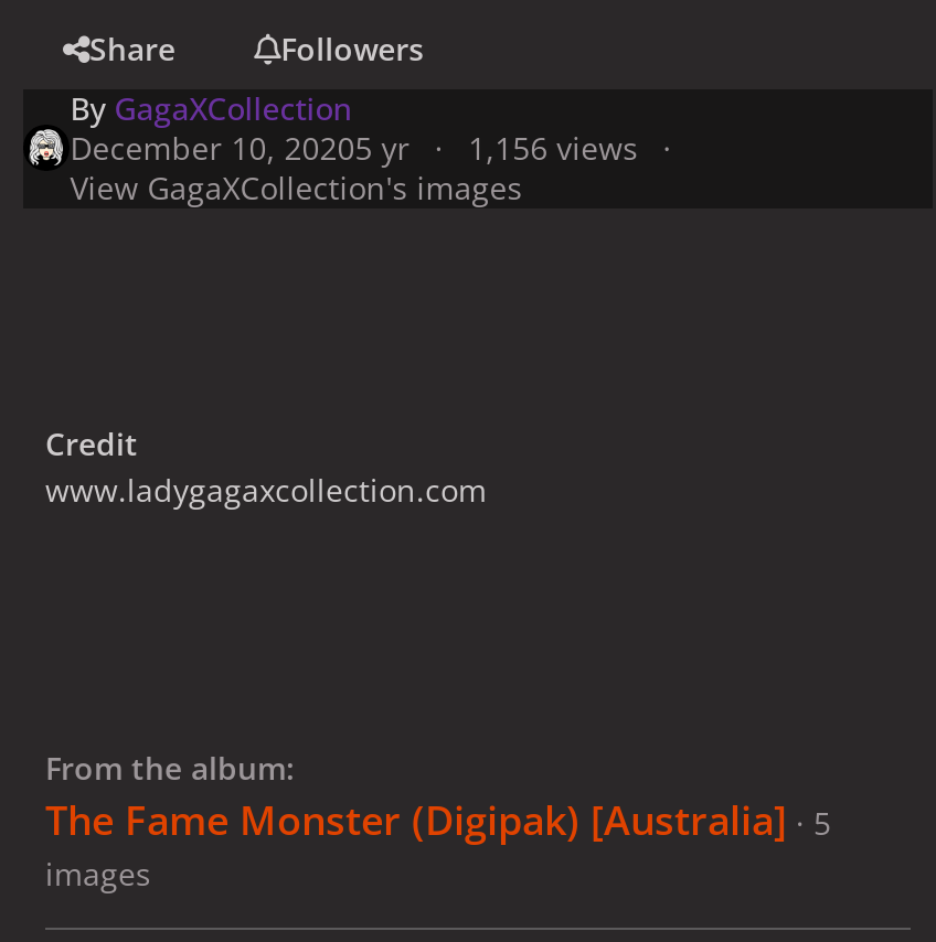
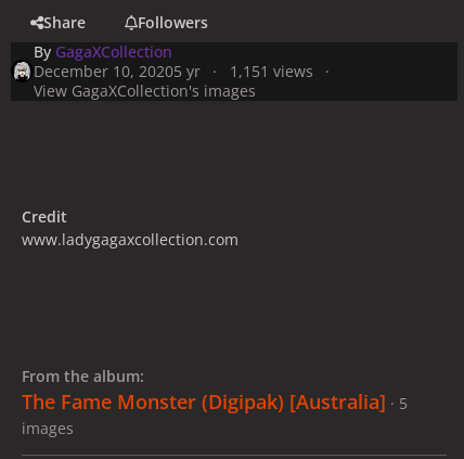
- December 10, 20205 yr 1,156 views
+ December 10, 20205 yr 1,151 views
